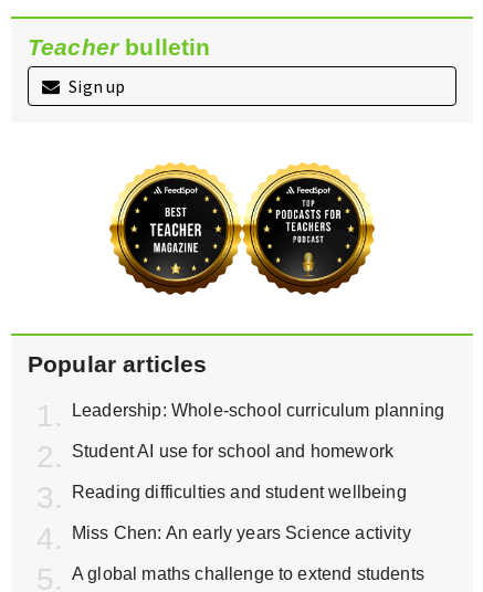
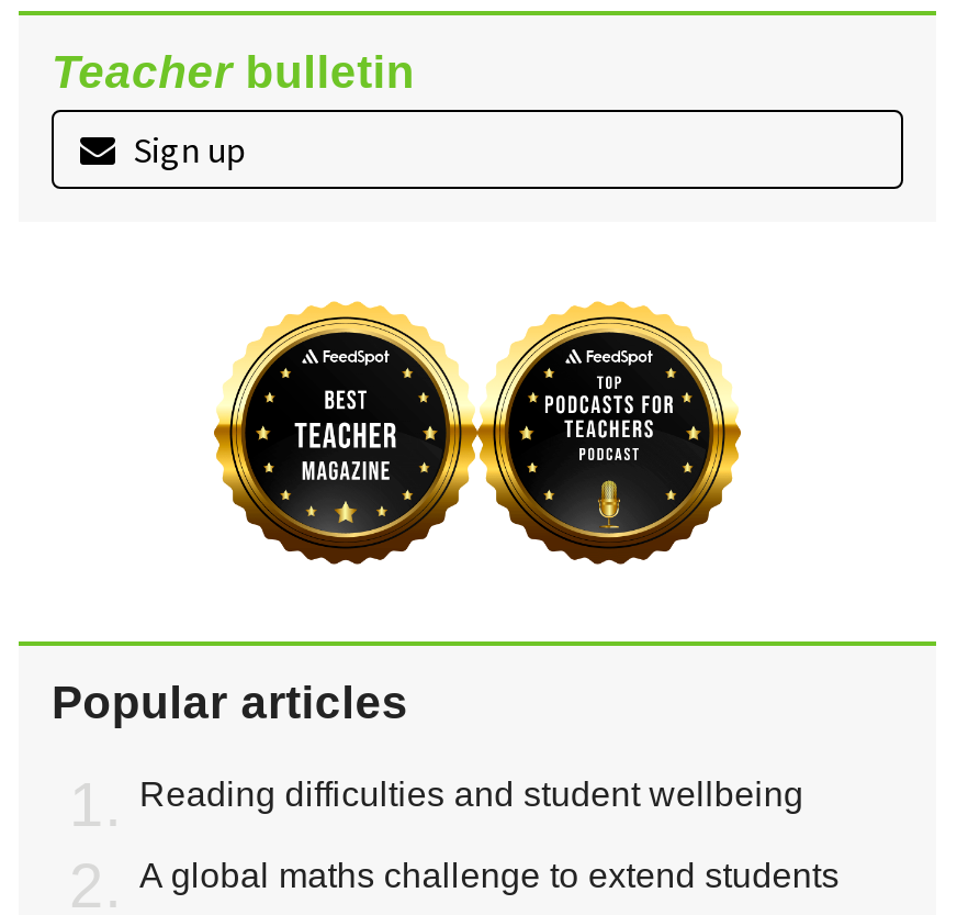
- Leadership: Whole-school curriculum planning
- Student AI use for school and homework

- Miss Chen: An early years Science activity
